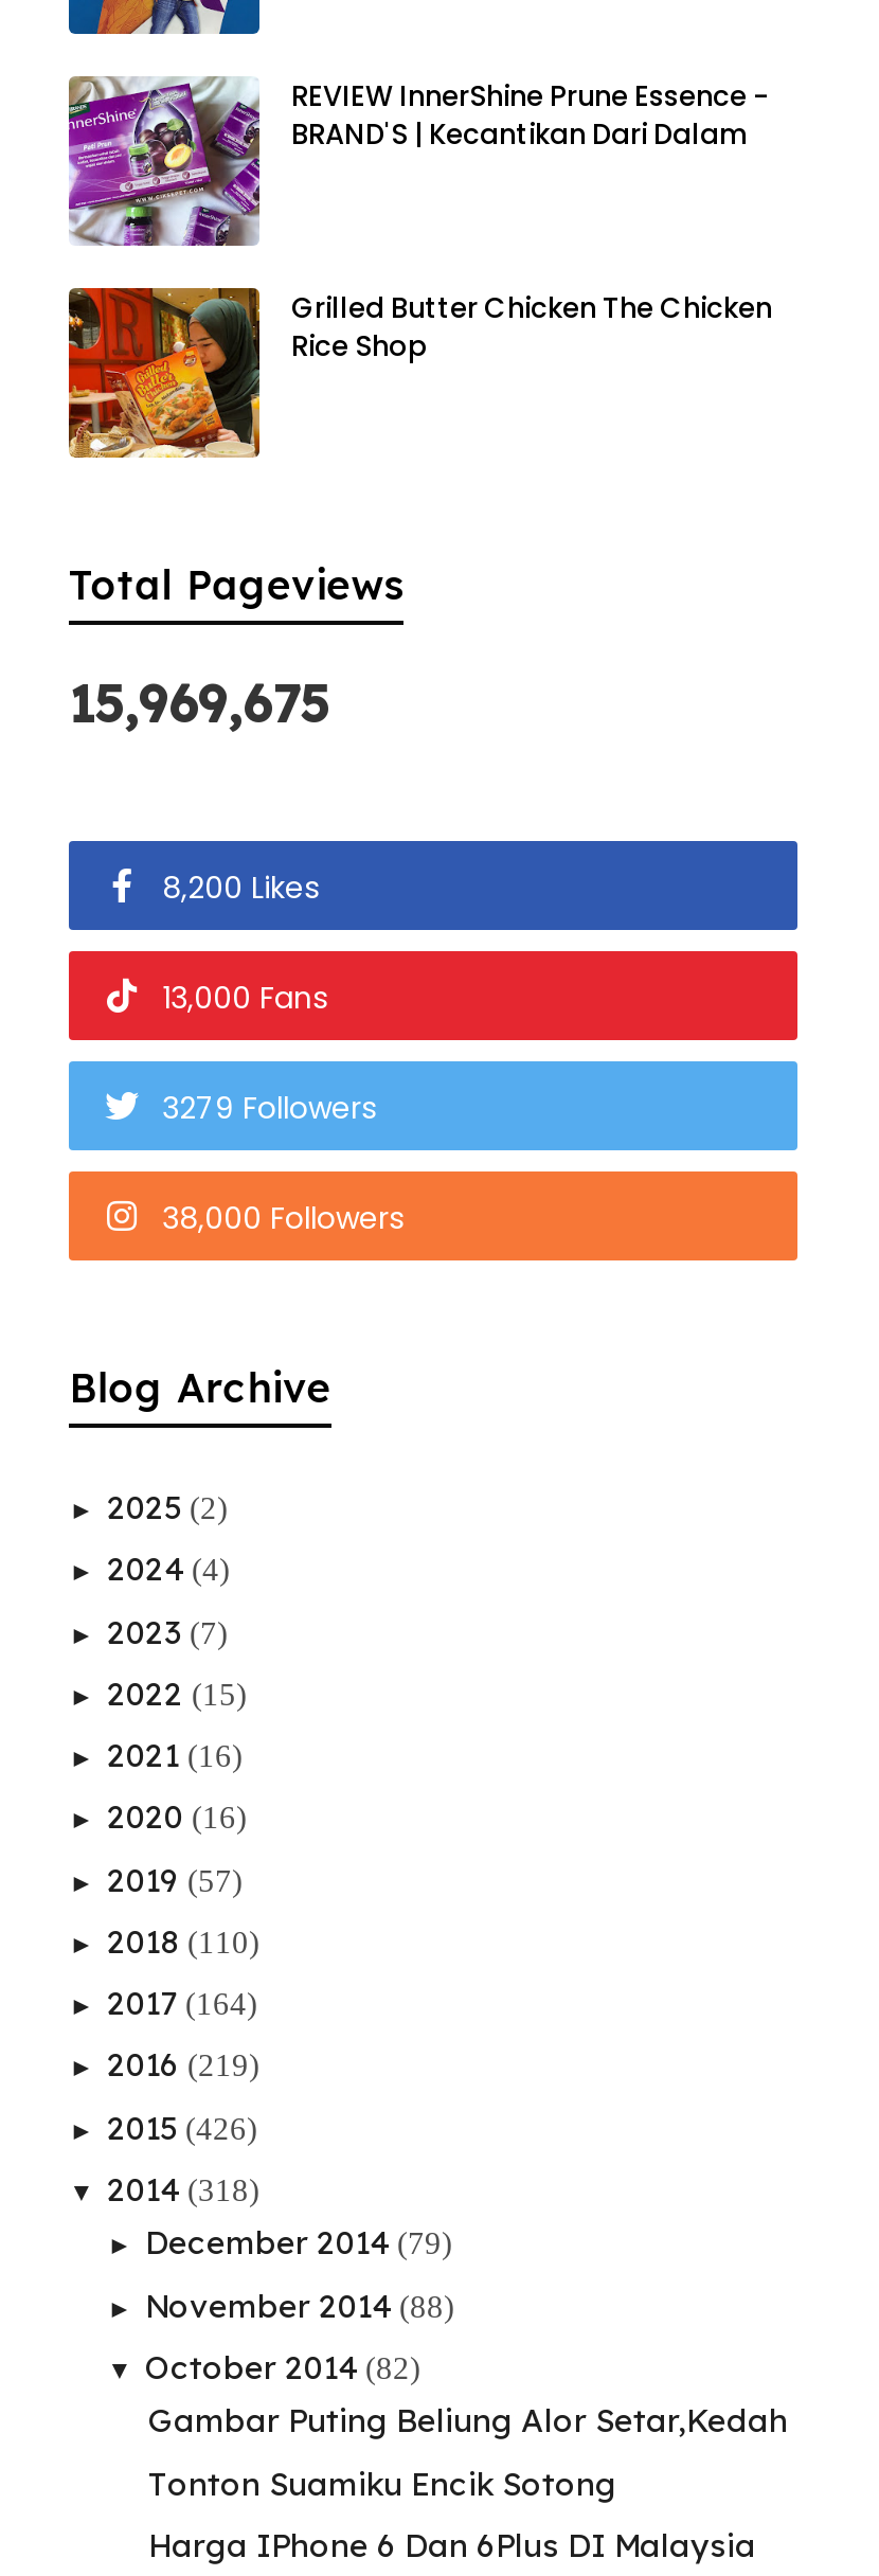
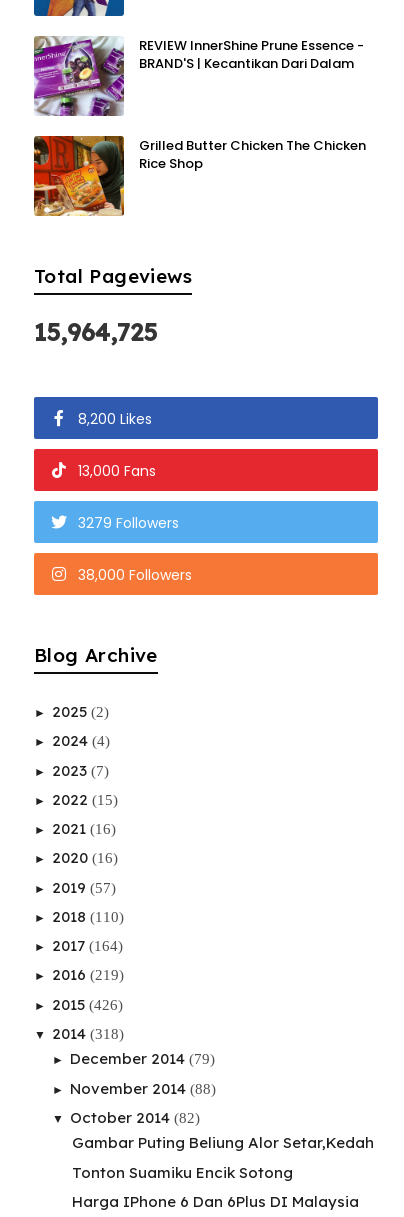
- 15,969,675
+ 15,964,725
